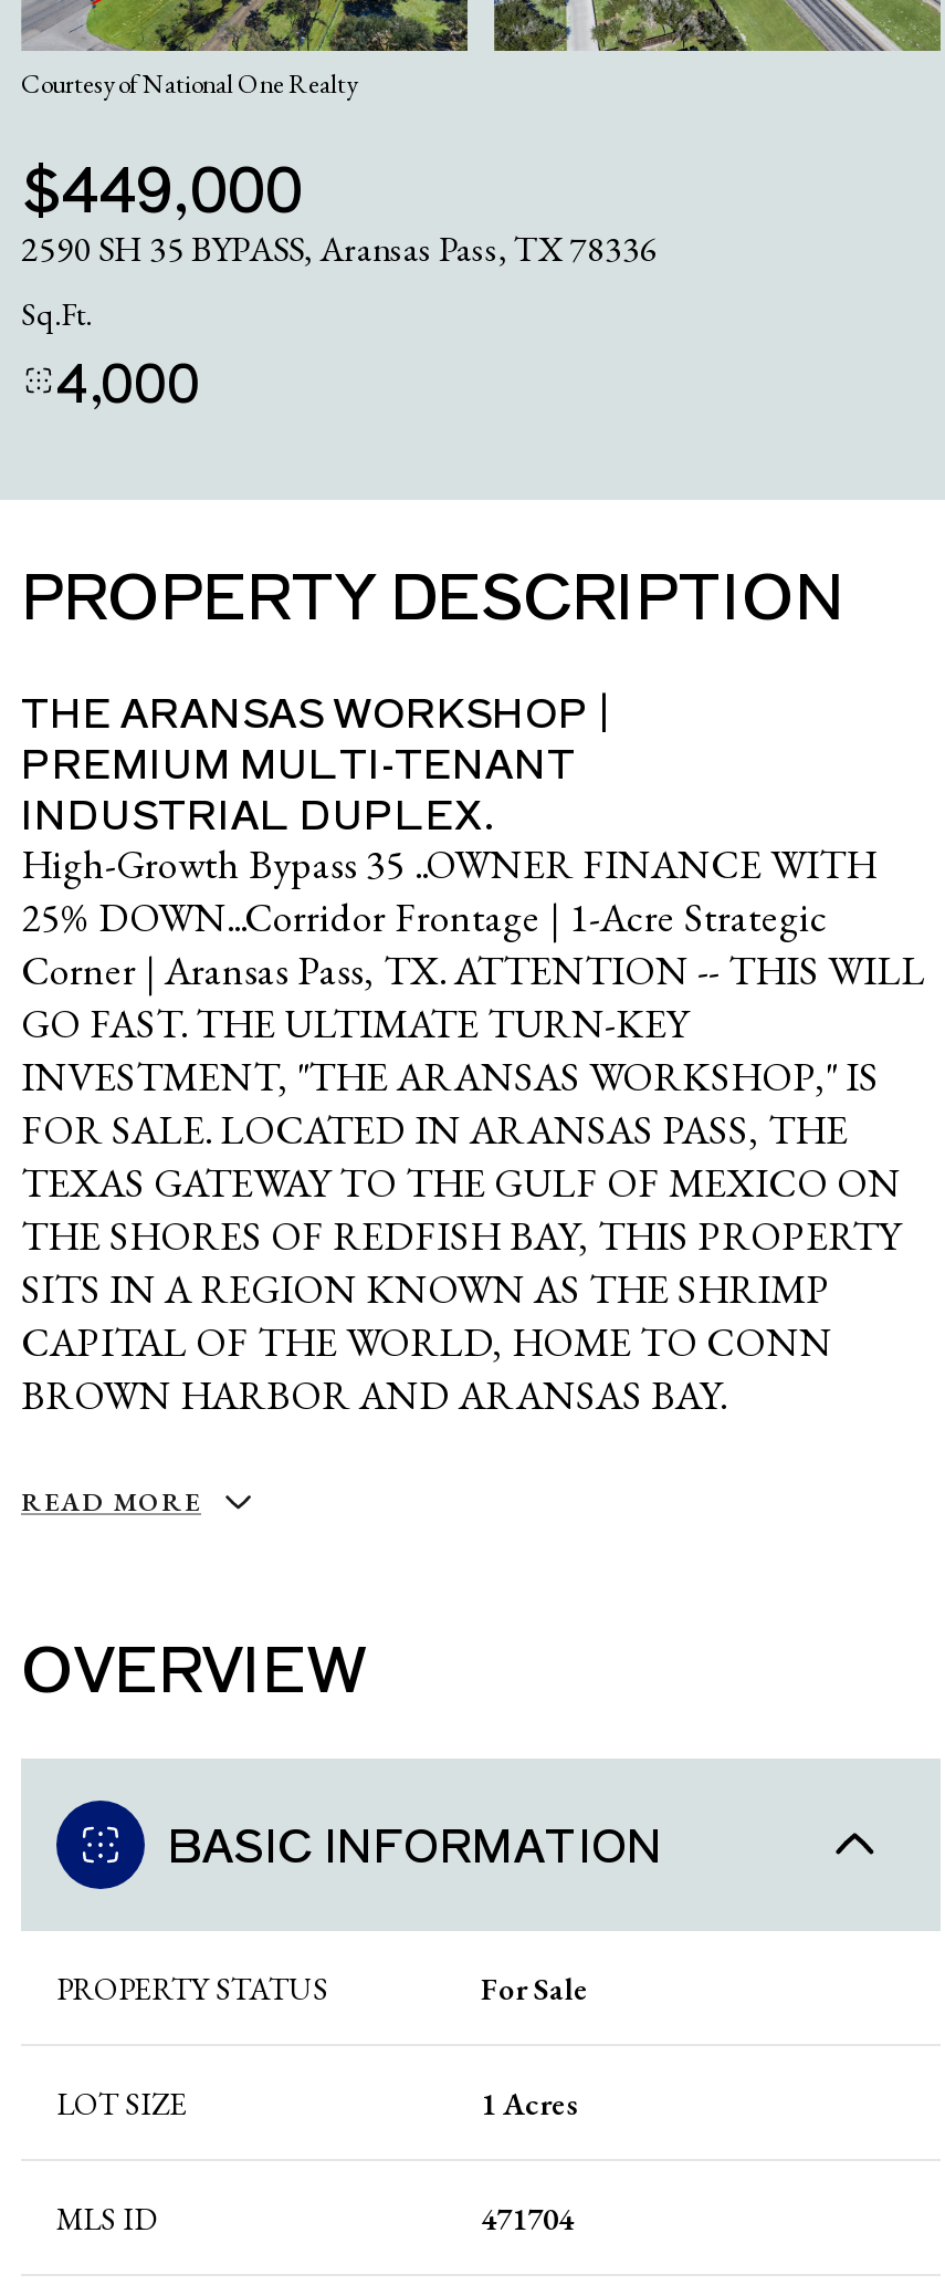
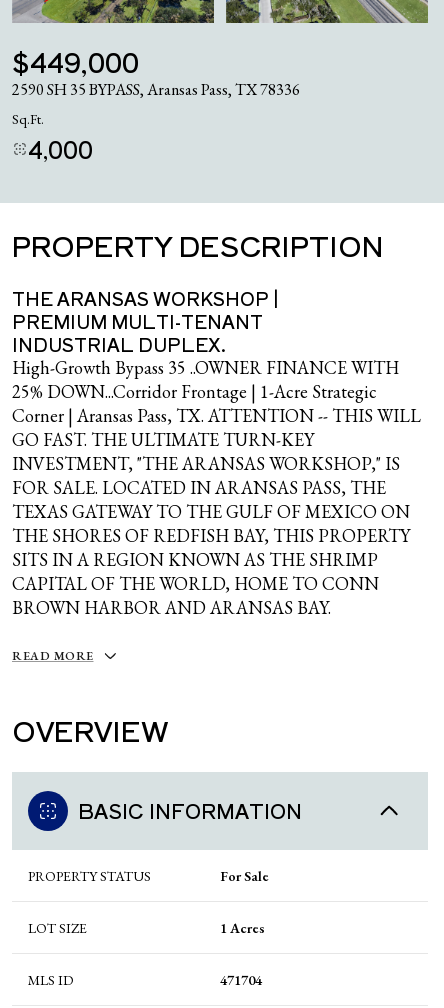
- Courtesy of National One Realty
